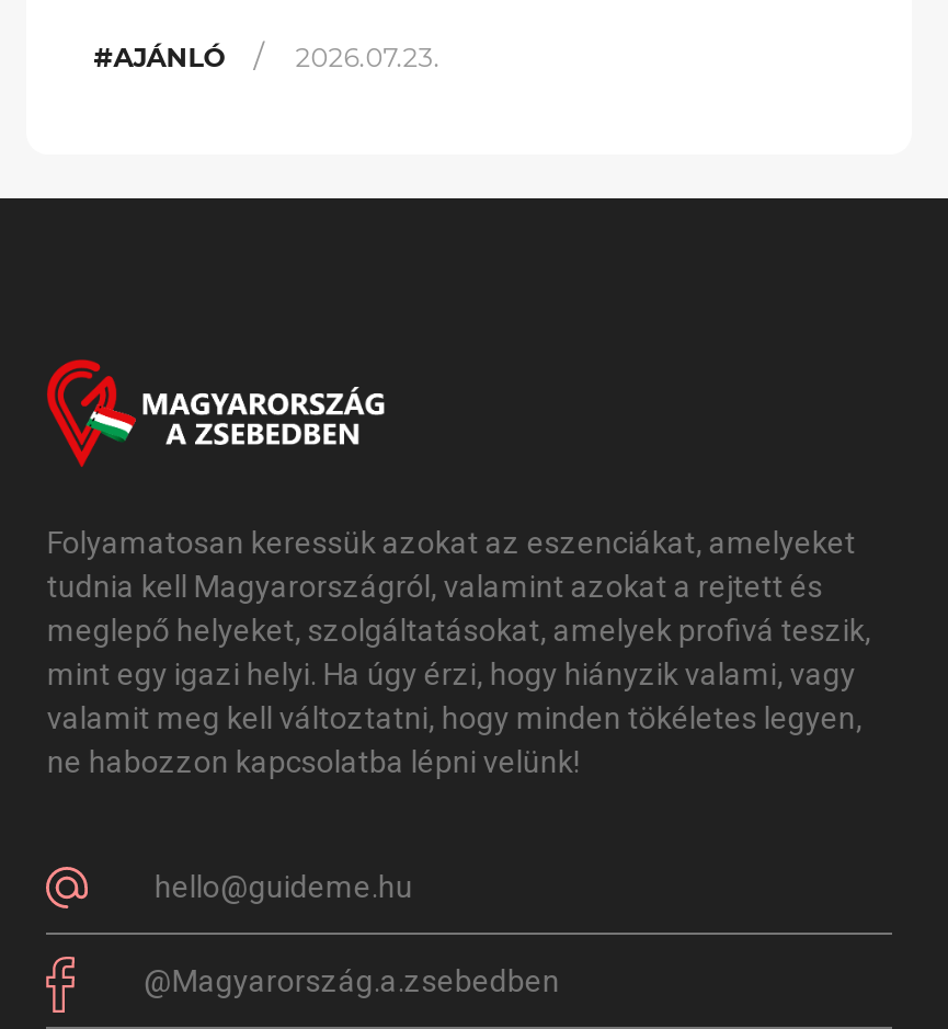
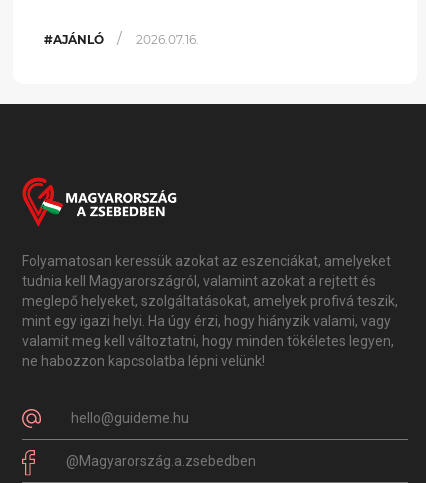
- 2026.07.23.
+ 2026.07.16.
